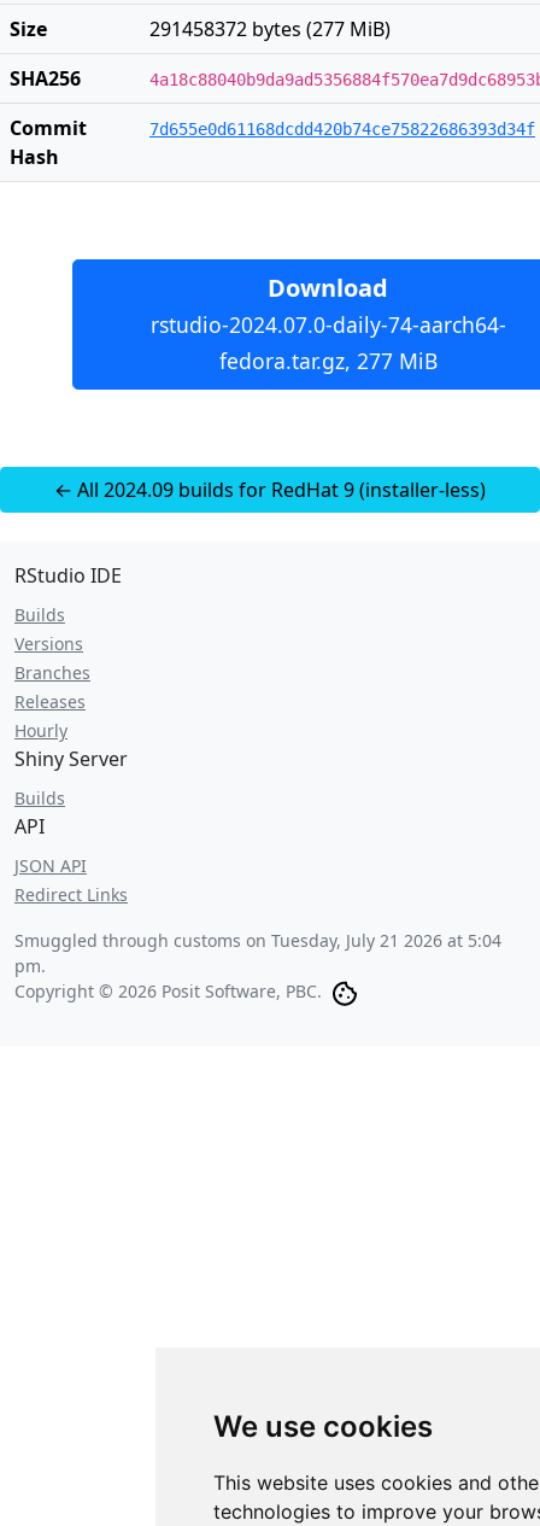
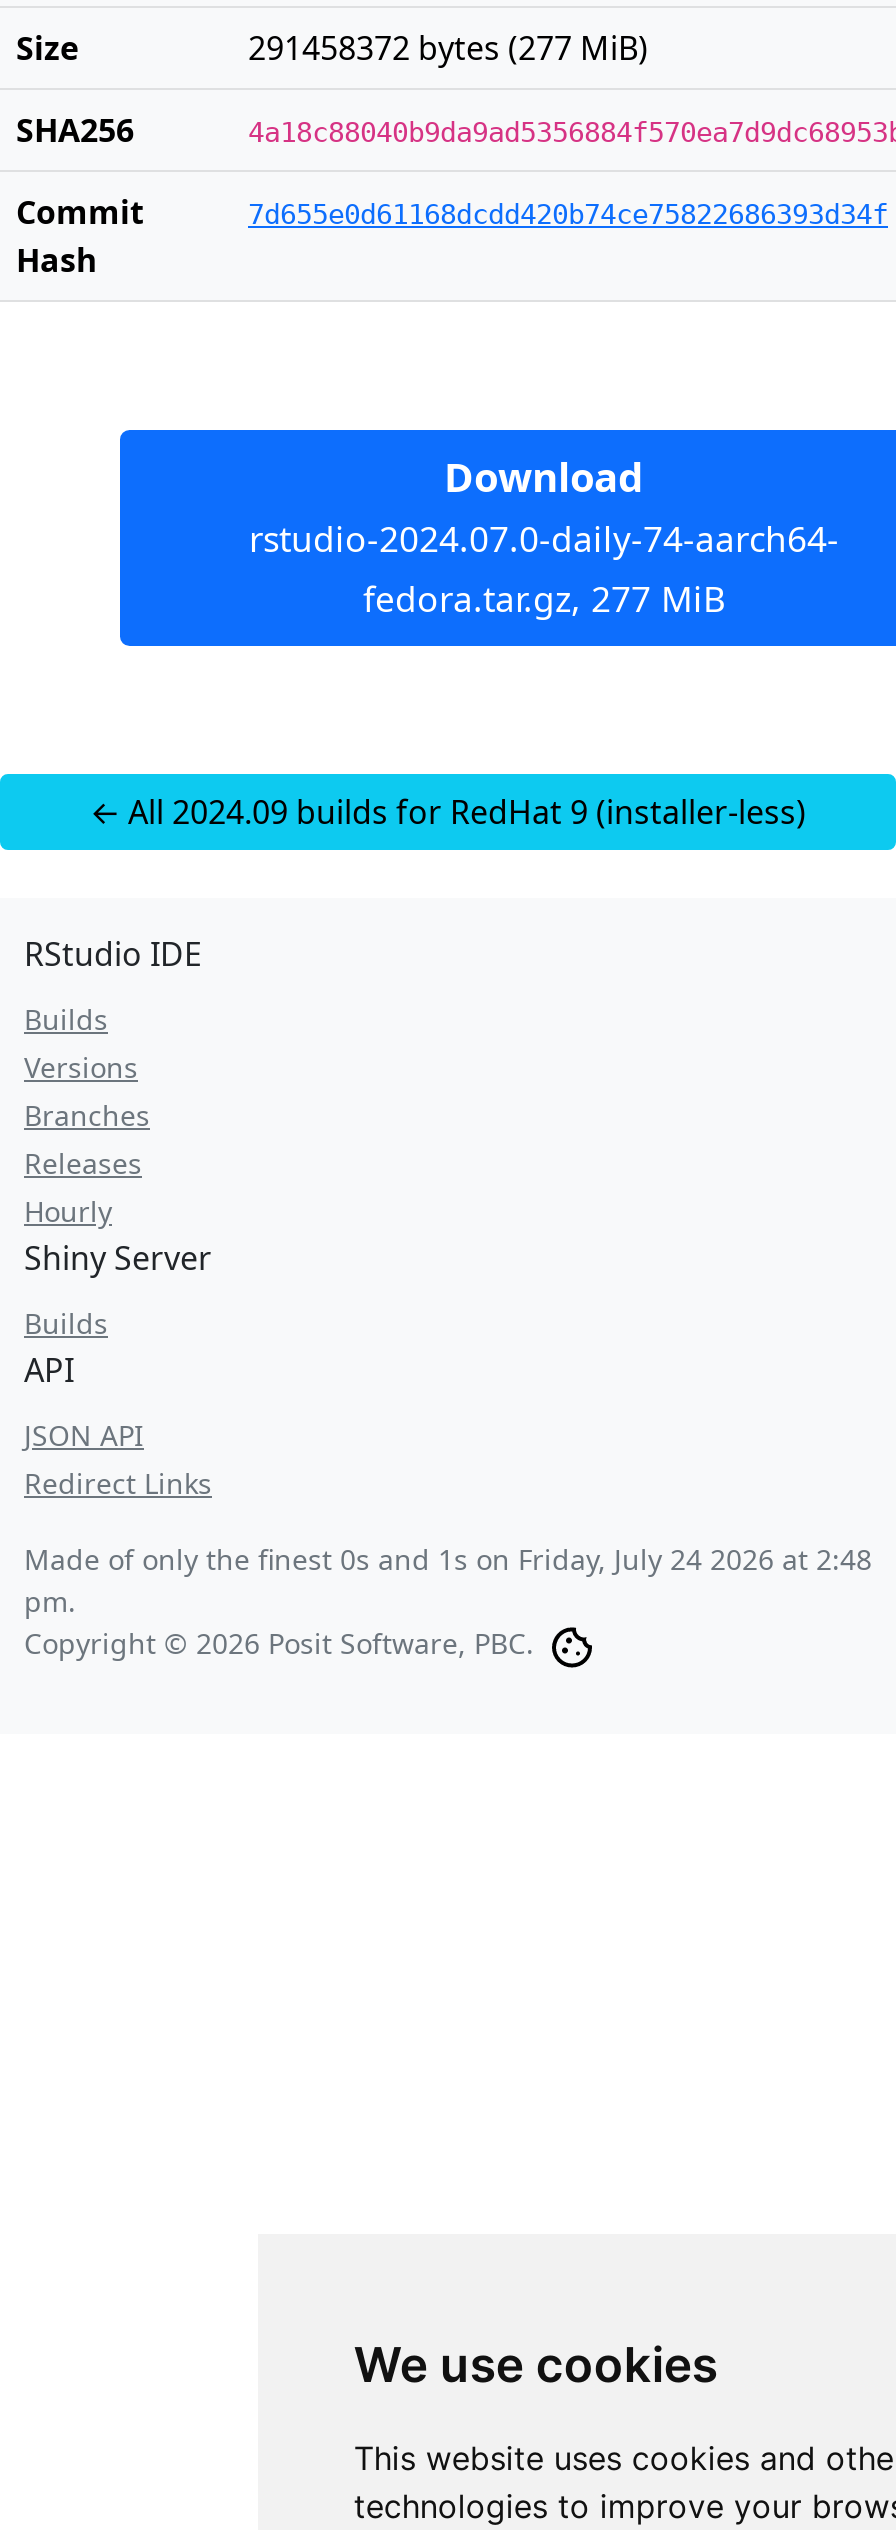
- Smuggled through customs on Tuesday, July 21 2026 at 5:04
+ Made of only the finest 0s and 1s on Friday, July 24 2026 at 2:48
